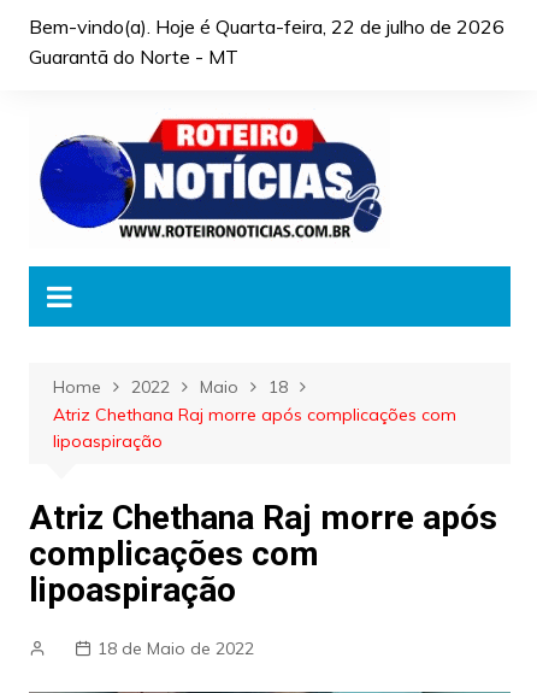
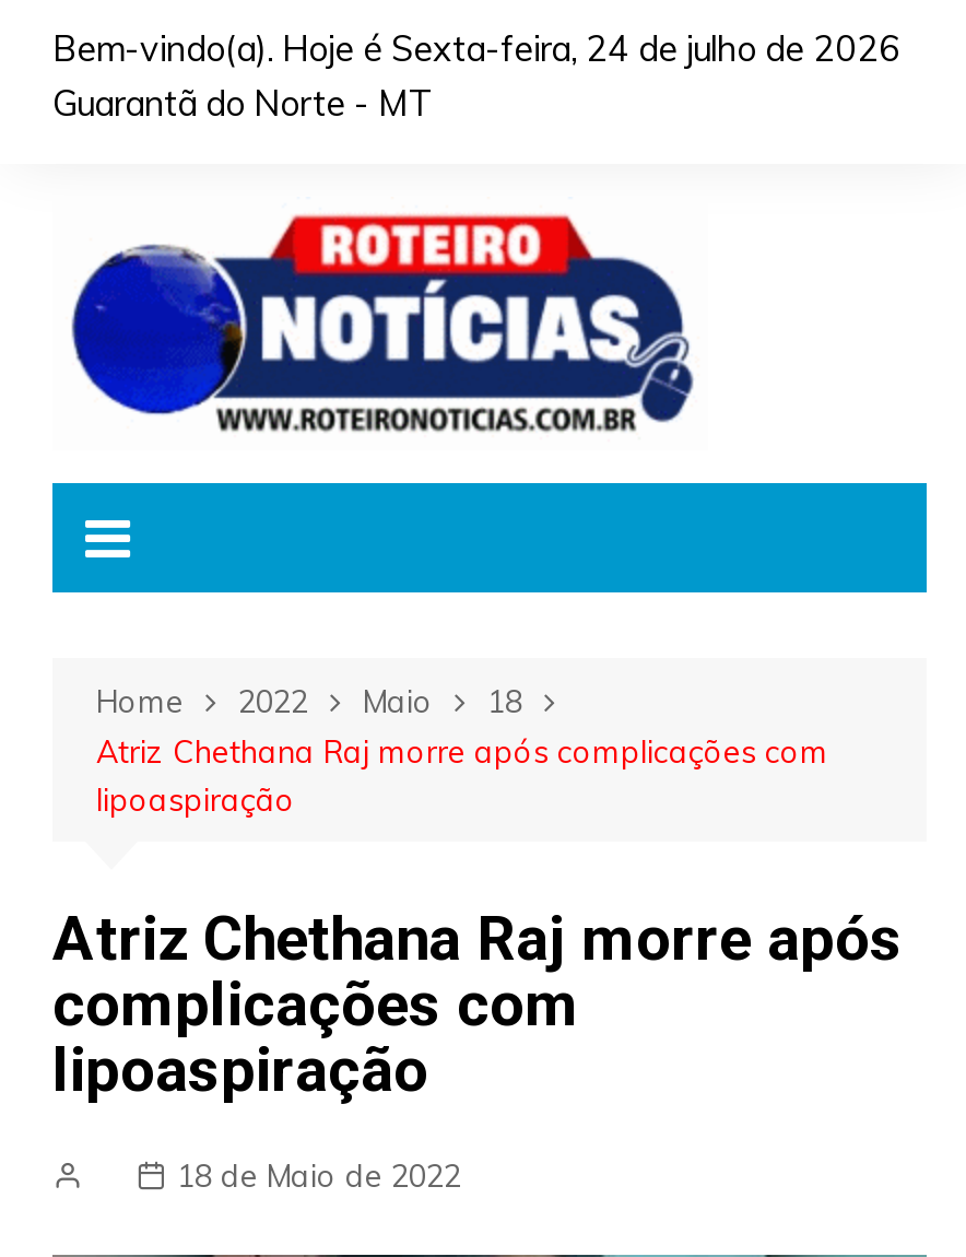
- Bem-vindo(a). Hoje é Quarta-feira, 22 de julho de 2026
+ Bem-vindo(a). Hoje é Sexta-feira, 24 de julho de 2026
